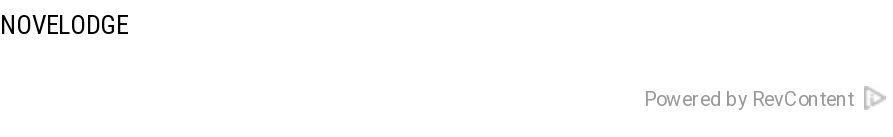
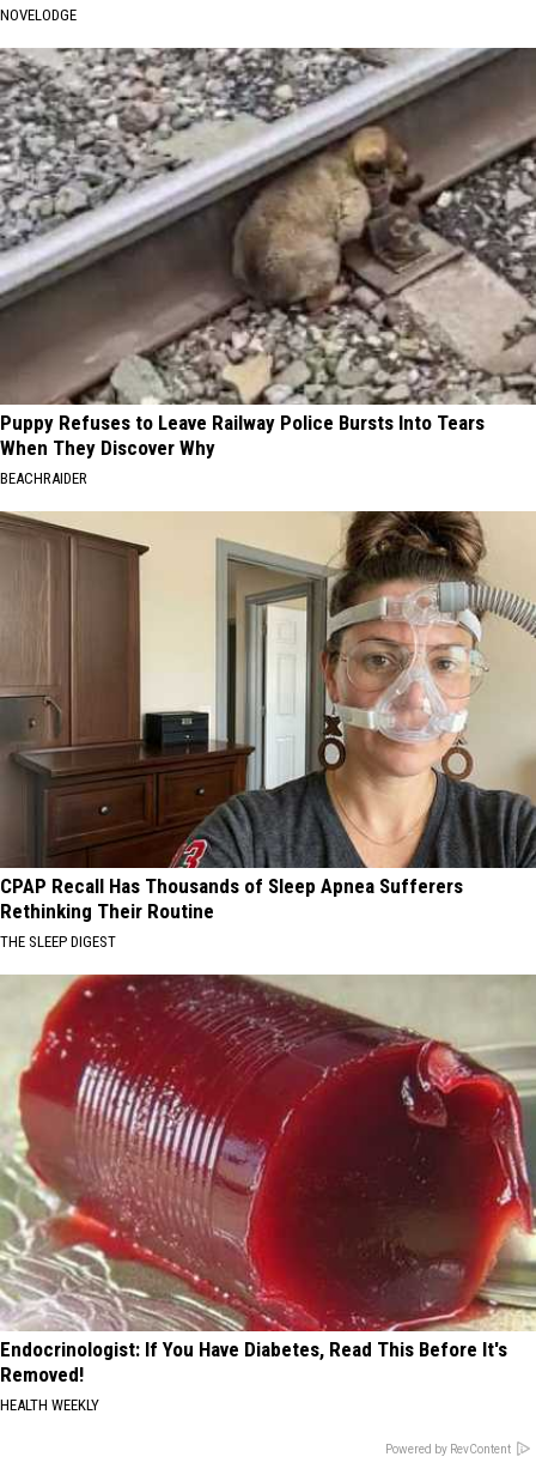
+ [image]
+ Puppy Refuses to Leave Railway Police Bursts Into Tears
+ When They Discover Why
+ BEACHRAIDER

+ [image]
+ CPAP Recall Has Thousands of Sleep Apnea Sufferers
+ Rethinking Their Routine
+ THE SLEEP DIGEST

+ [image]
+ Endocrinologist: If You Have Diabetes, Read This Before It's
+ Removed!
+ HEALTH WEEKLY
